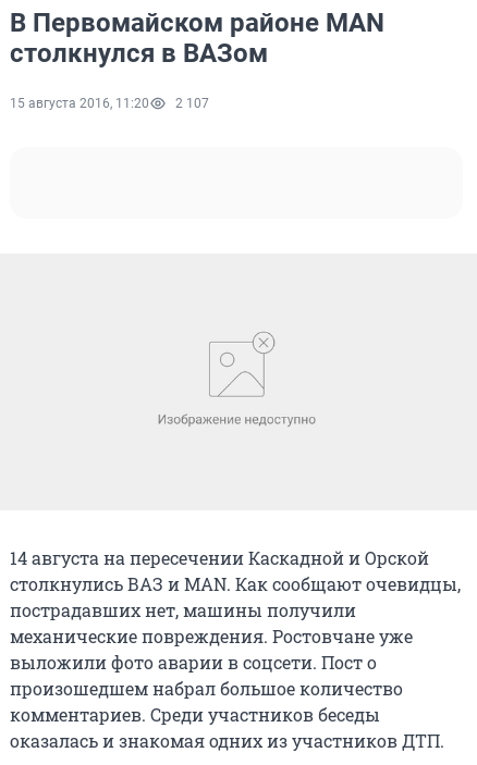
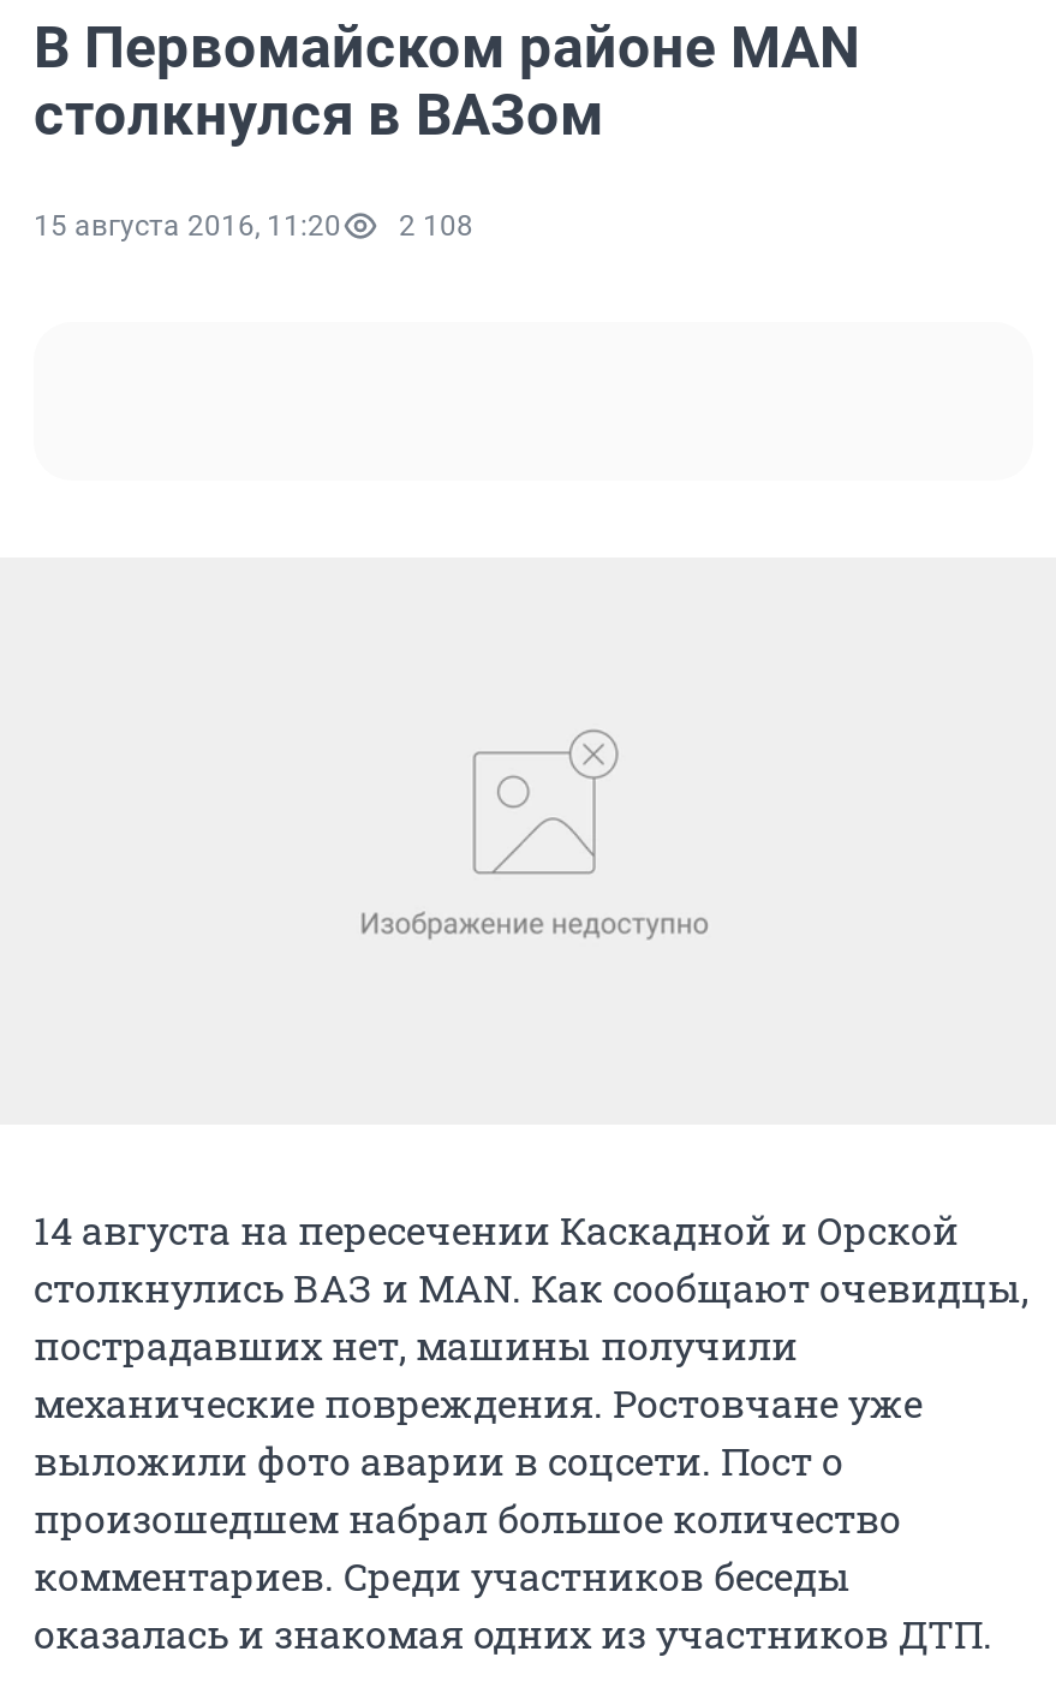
- 15 августа 2016, 11:20 2 107
+ 15 августа 2016, 11:20 2 108
